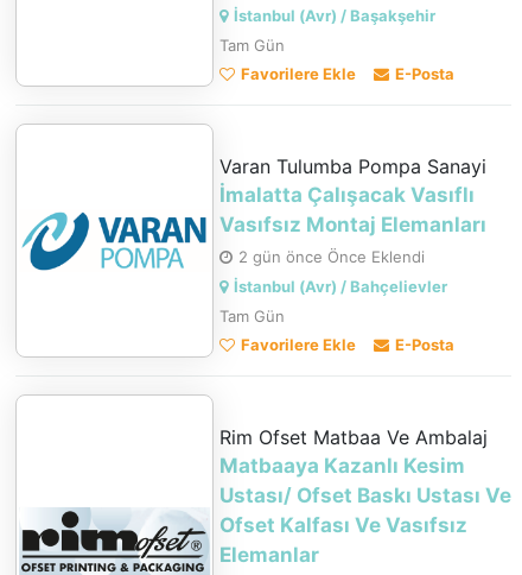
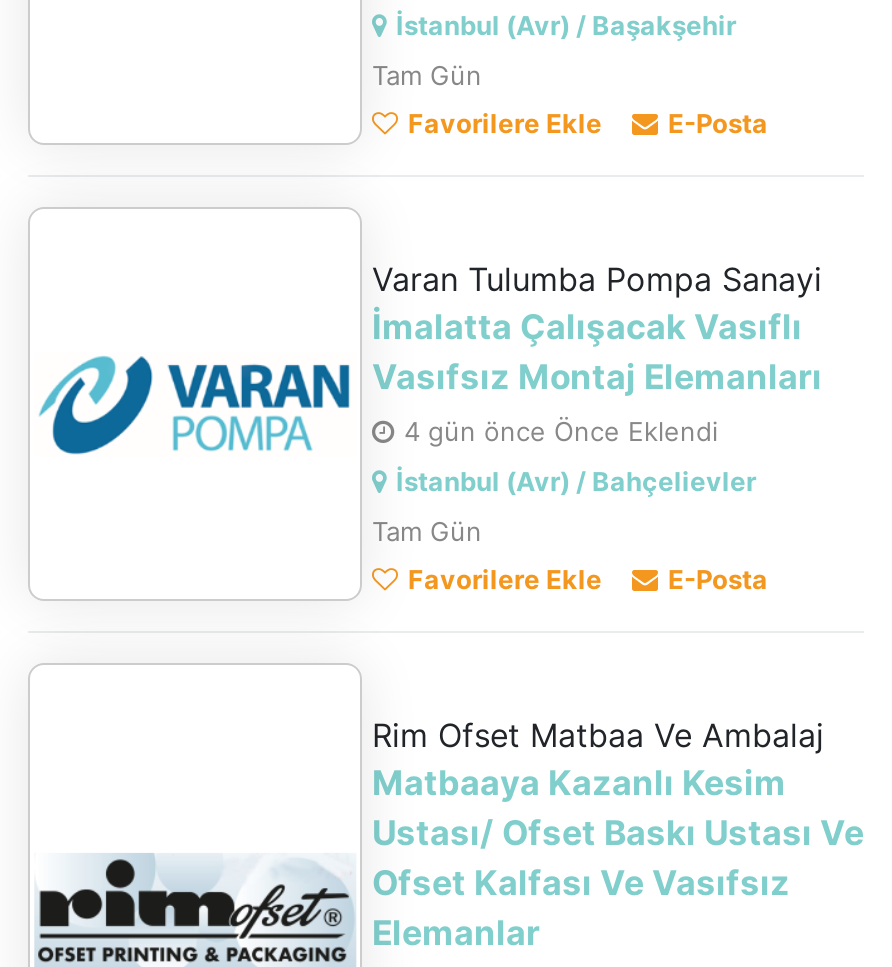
- 2 gün önce Önce Eklendi
+ 4 gün önce Önce Eklendi
